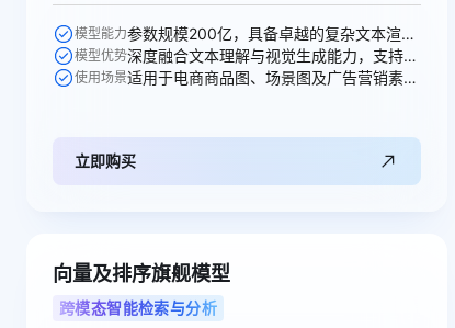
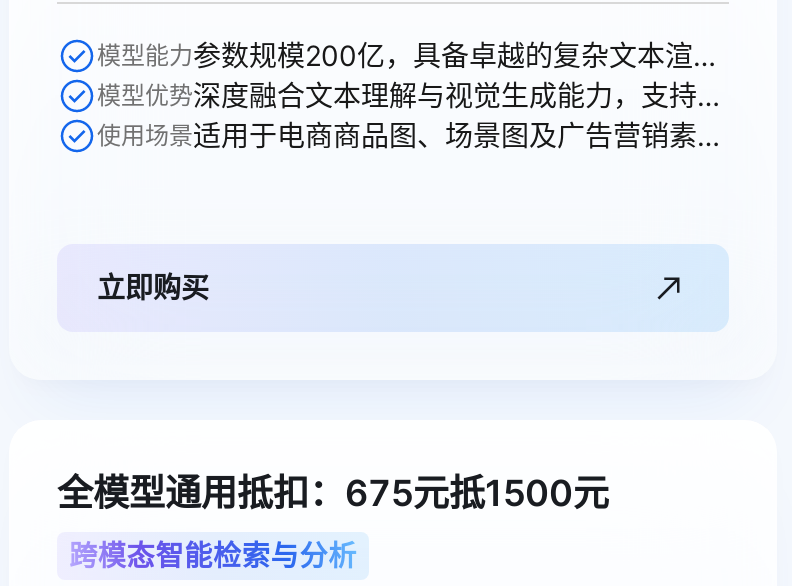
- 向量及排序旗舰模型
+ 全模型通用抵扣：675元抵1500元
